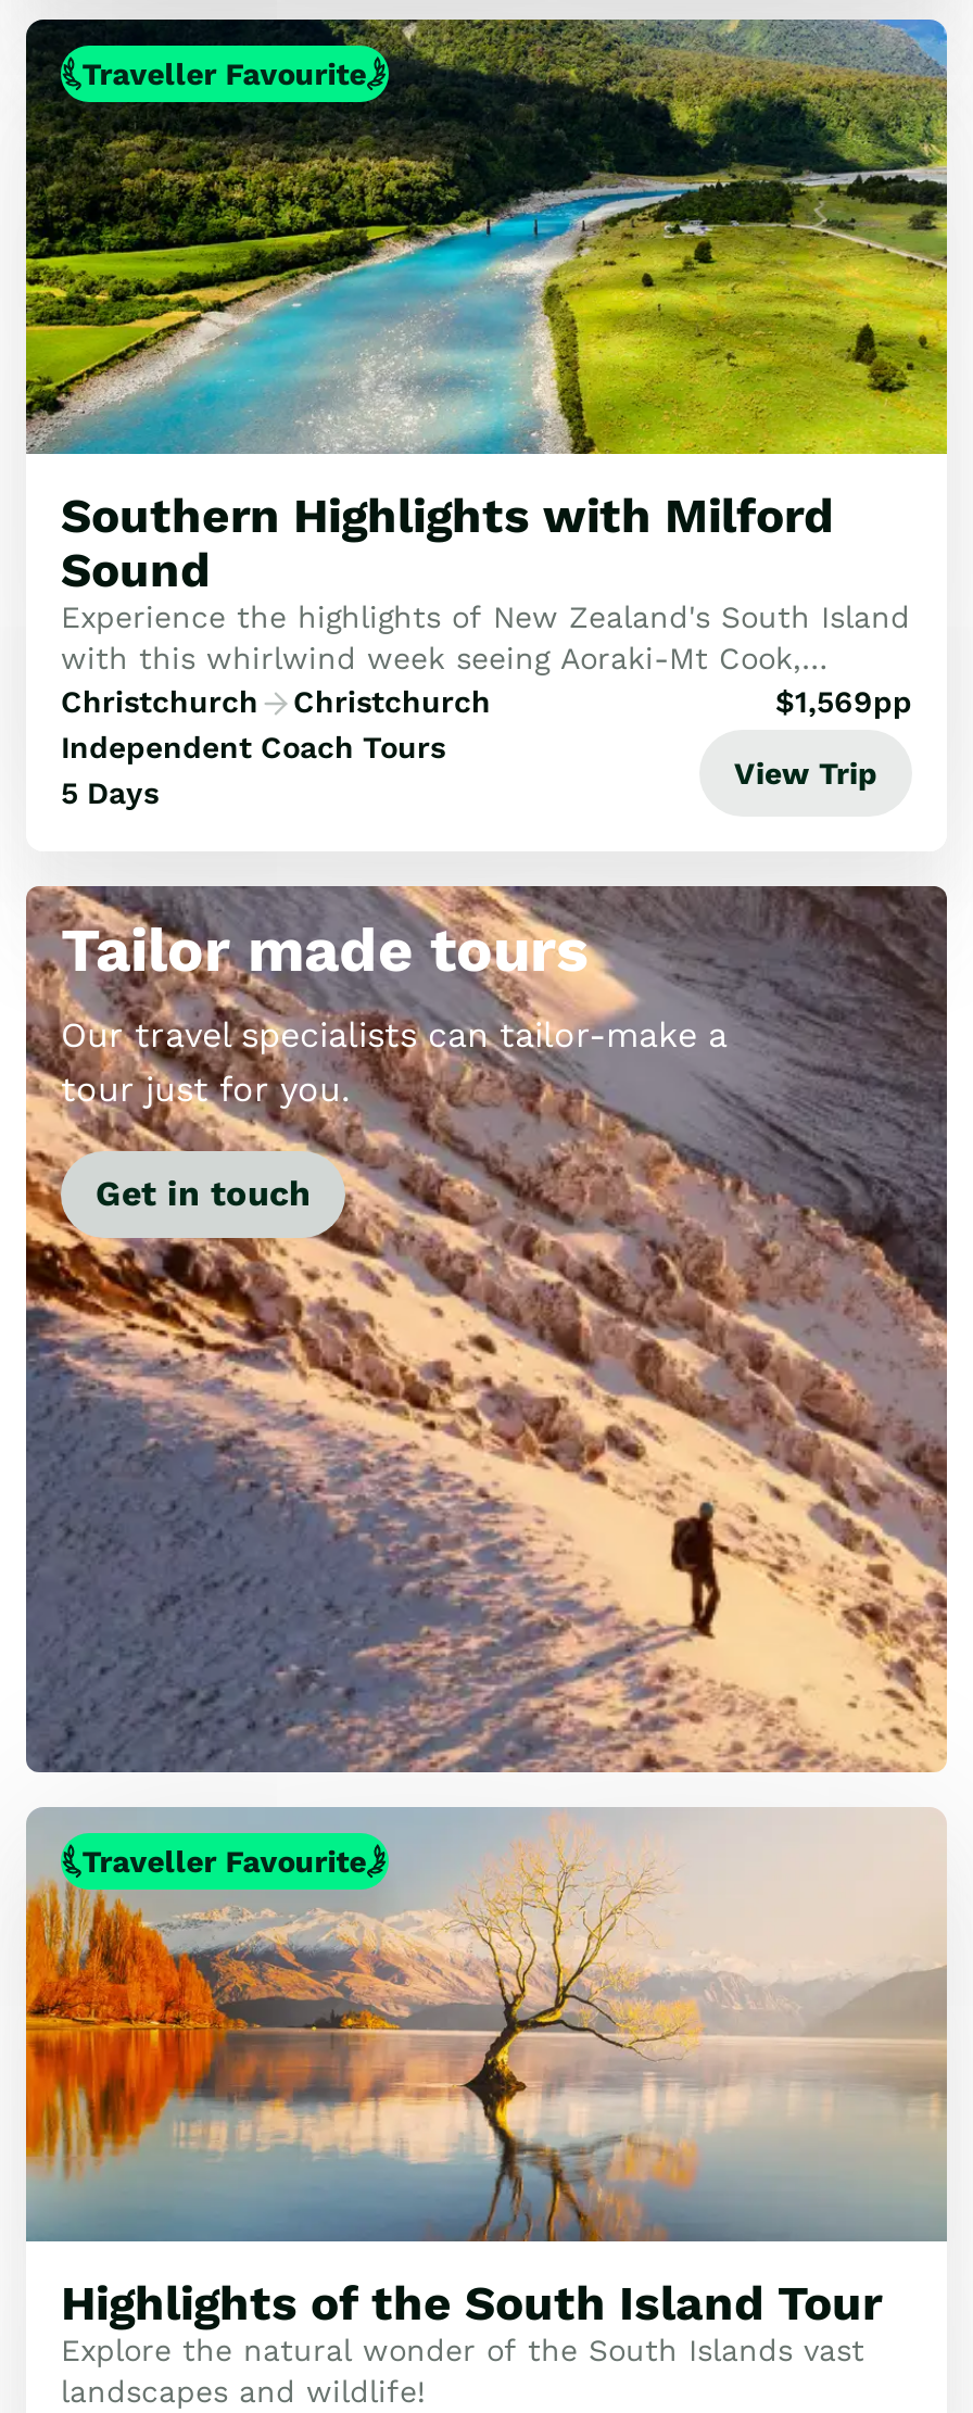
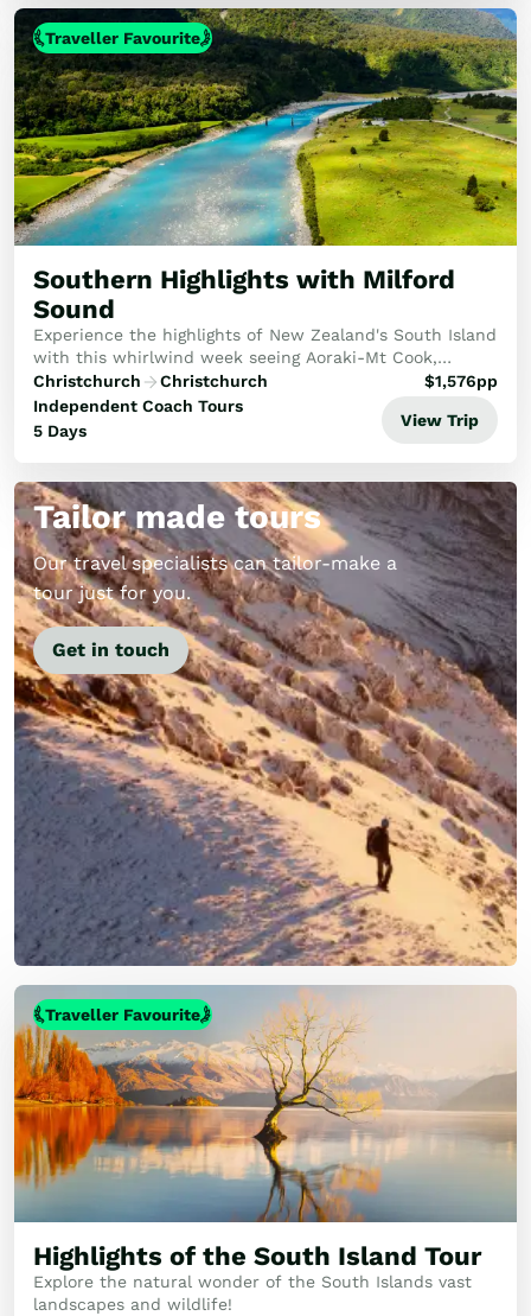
- $1,569pp
+ $1,576pp
